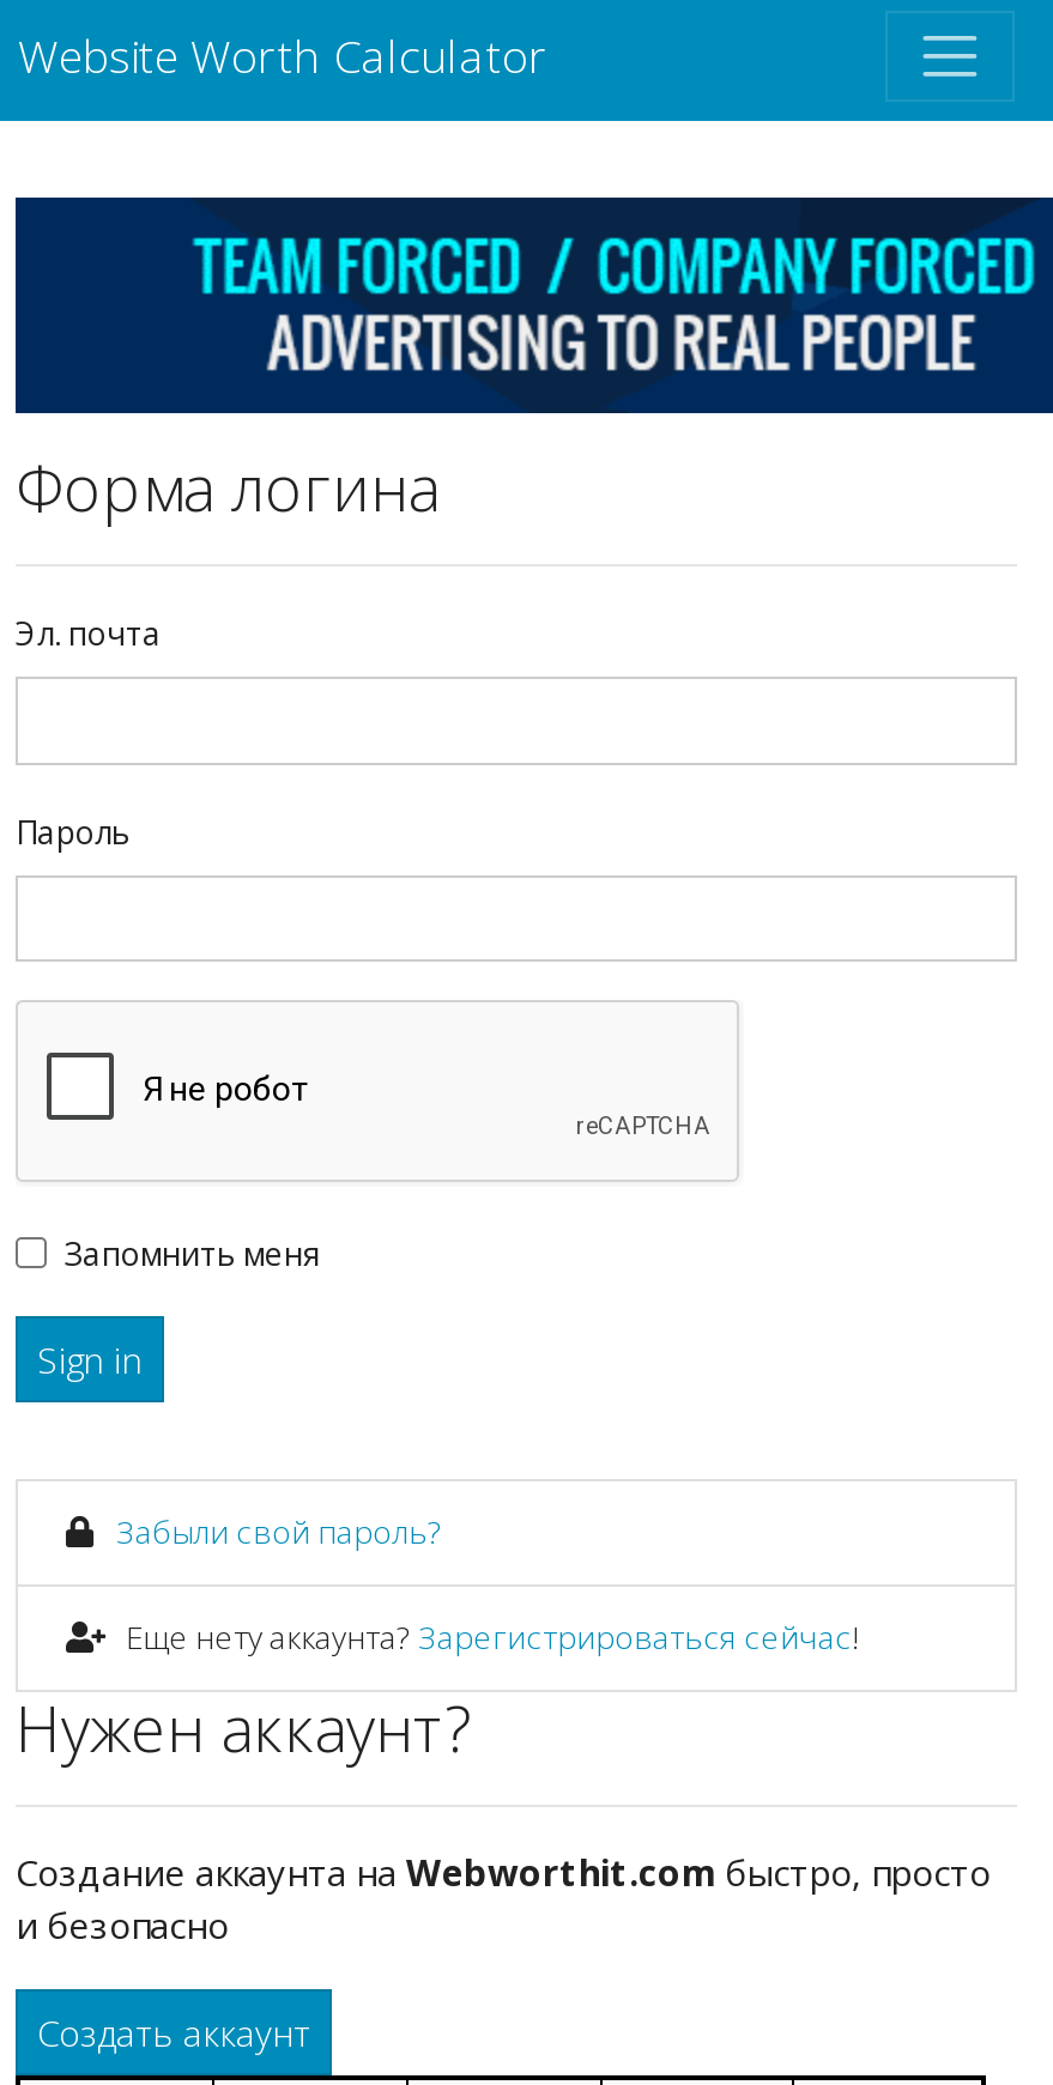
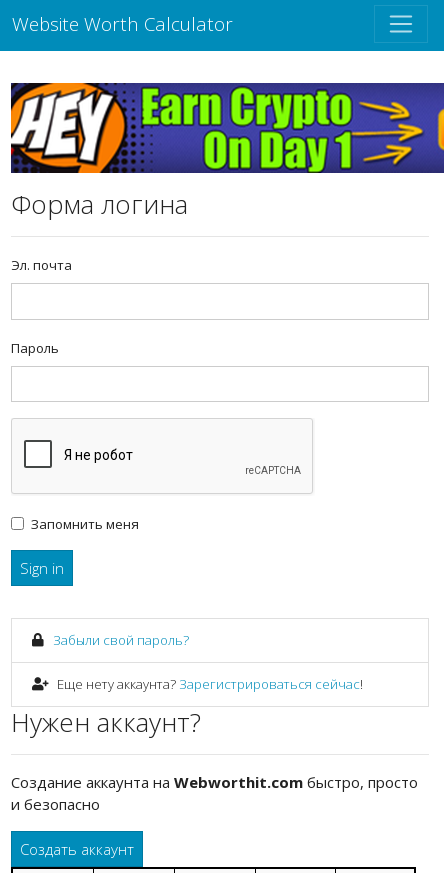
- [image]
+ [image]
